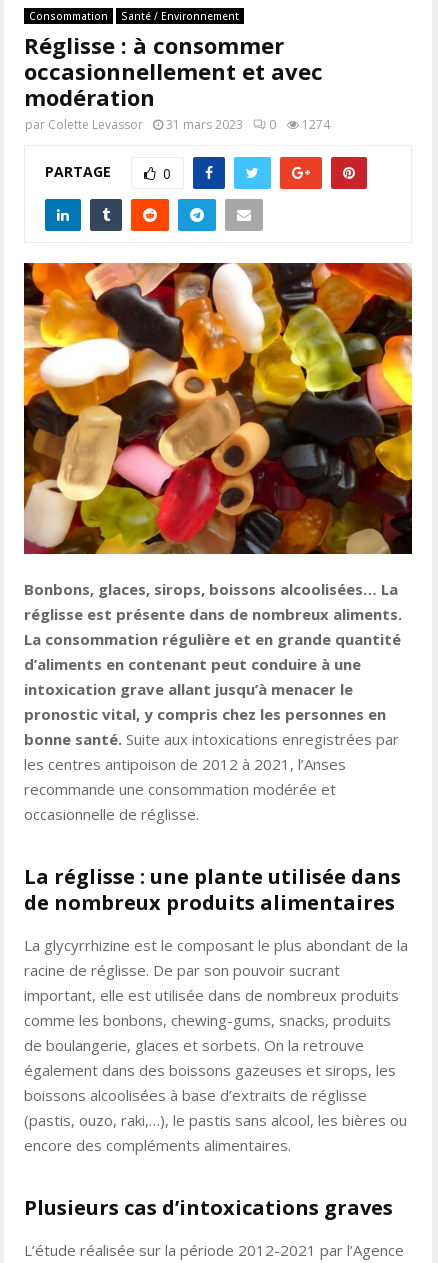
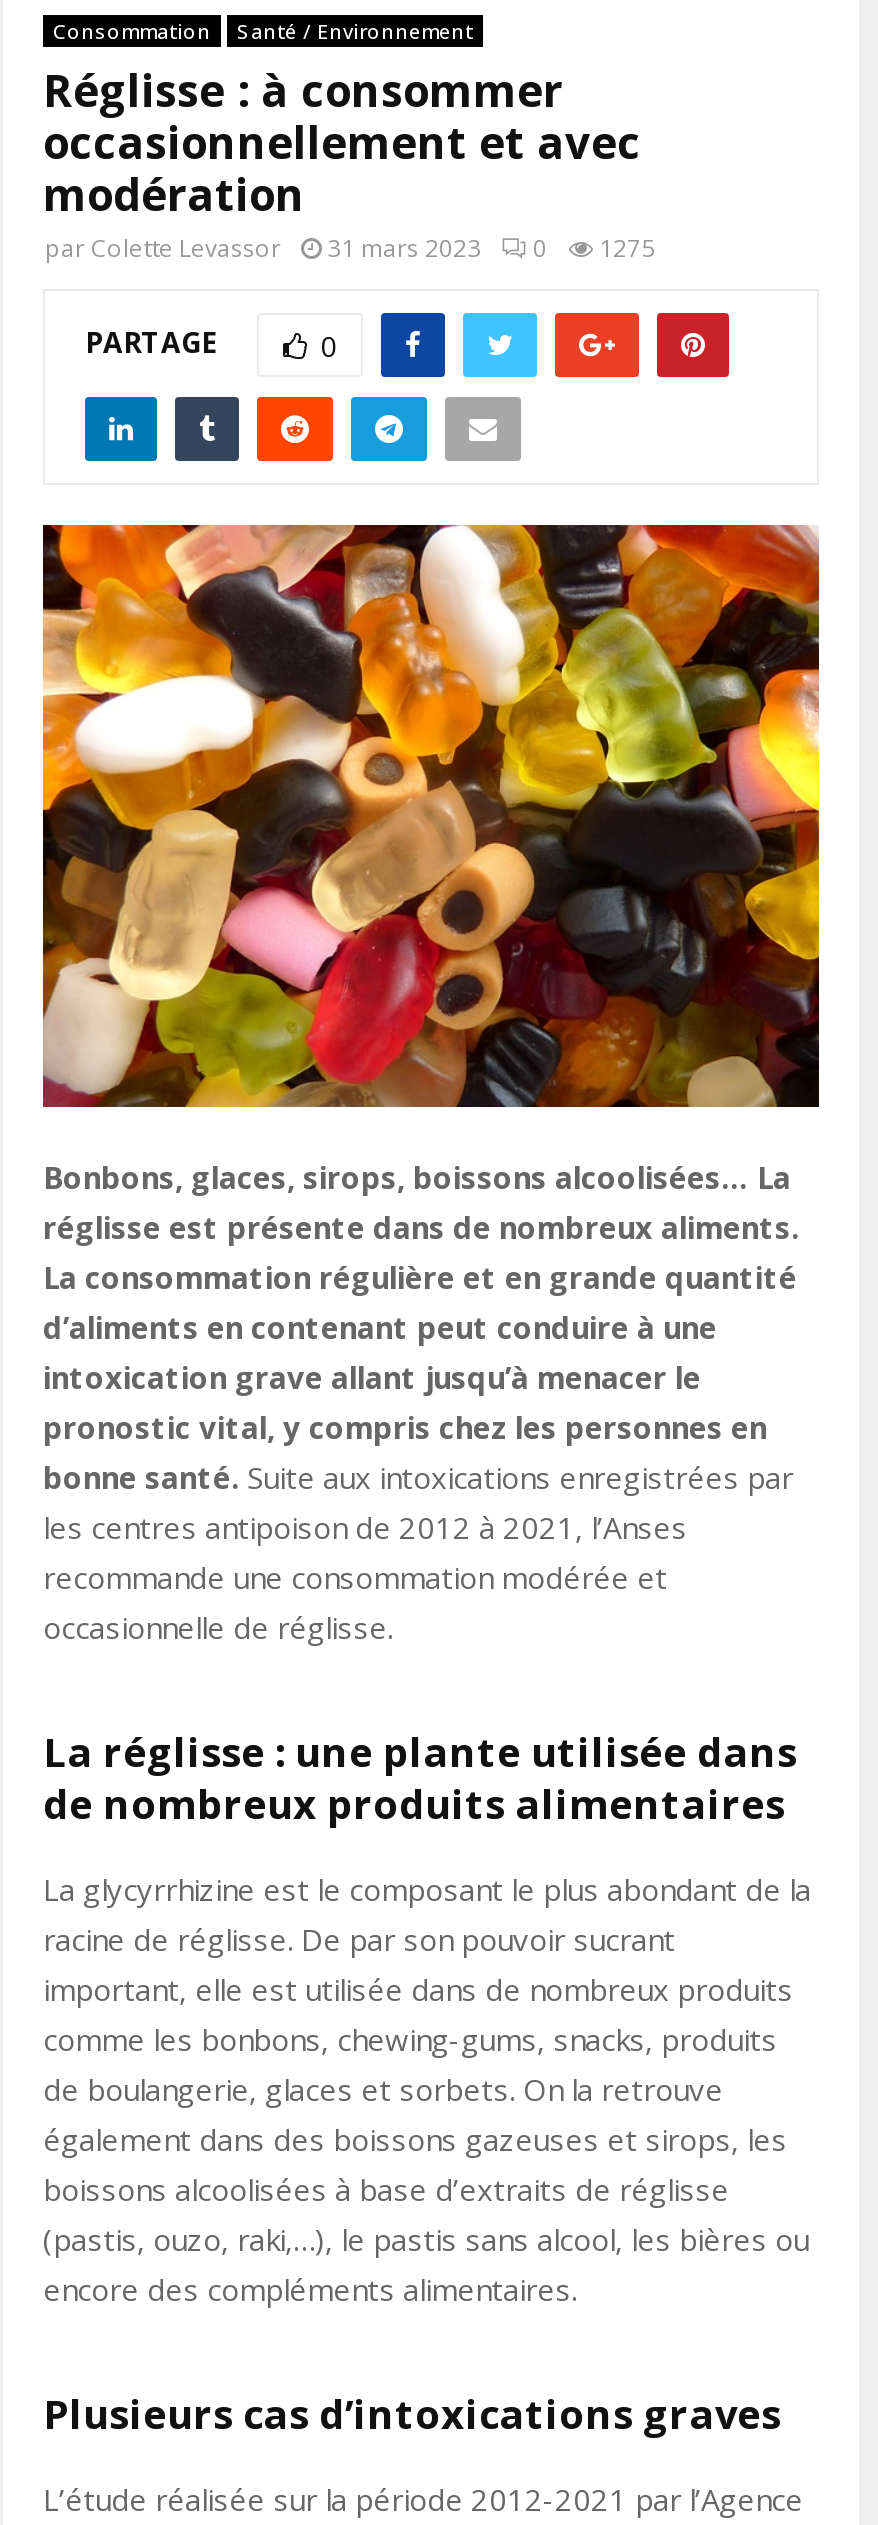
- par Colette Levassor 31 mars 2023 0 1274
+ par Colette Levassor 31 mars 2023 0 1275
